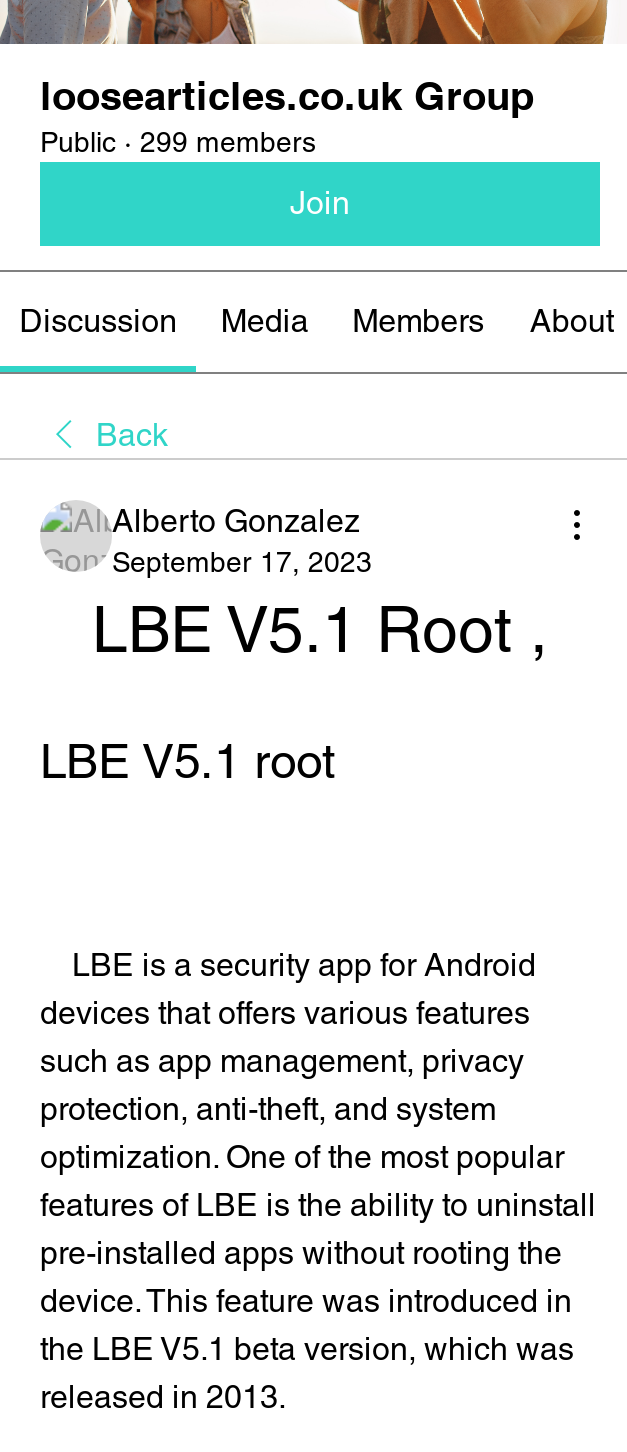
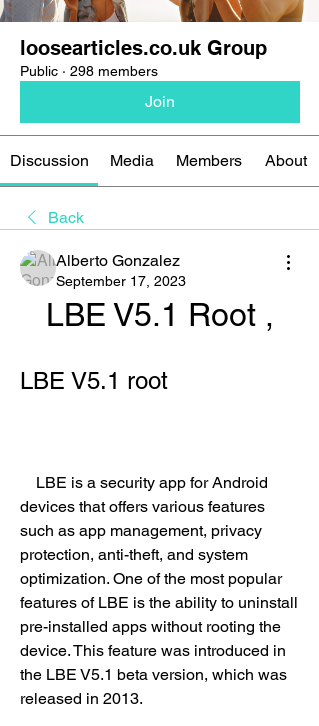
- Public · 299 members
+ Public · 298 members
